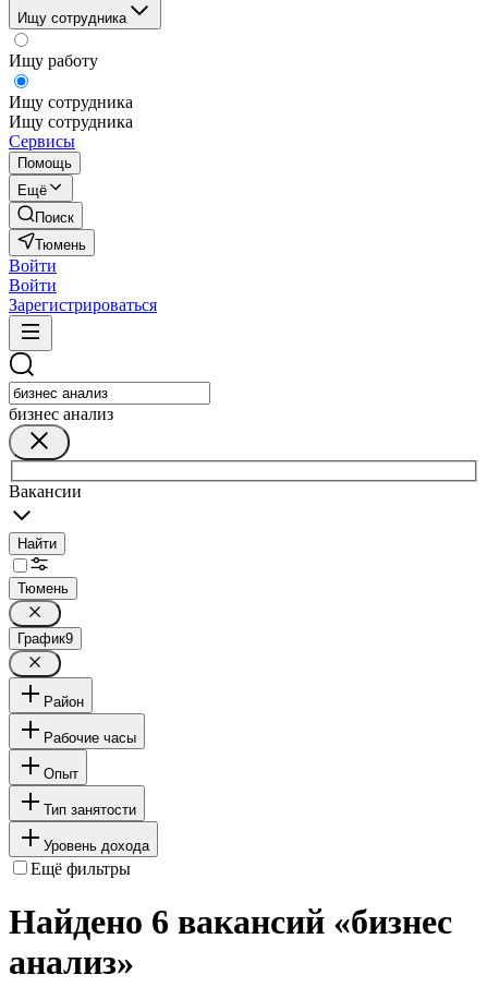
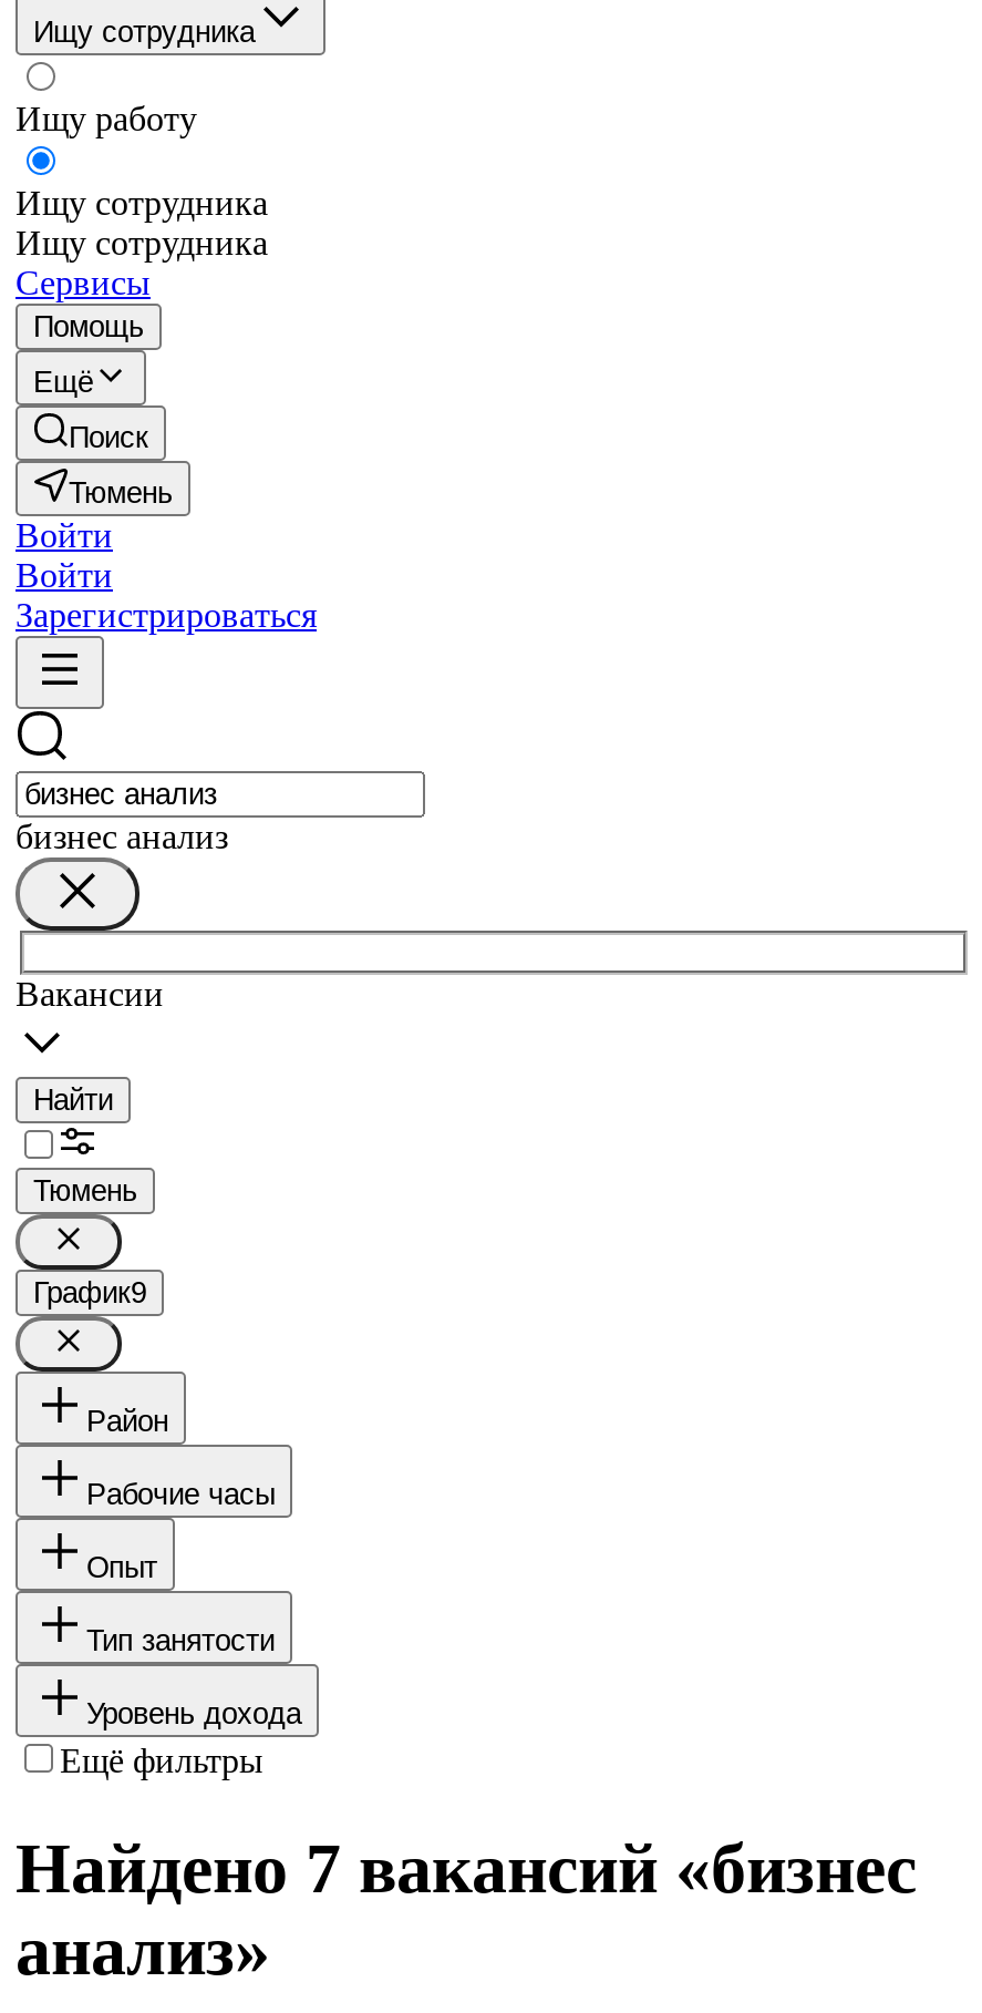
- Найдено 6 вакансий «бизнес
+ Найдено 7 вакансий «бизнес
